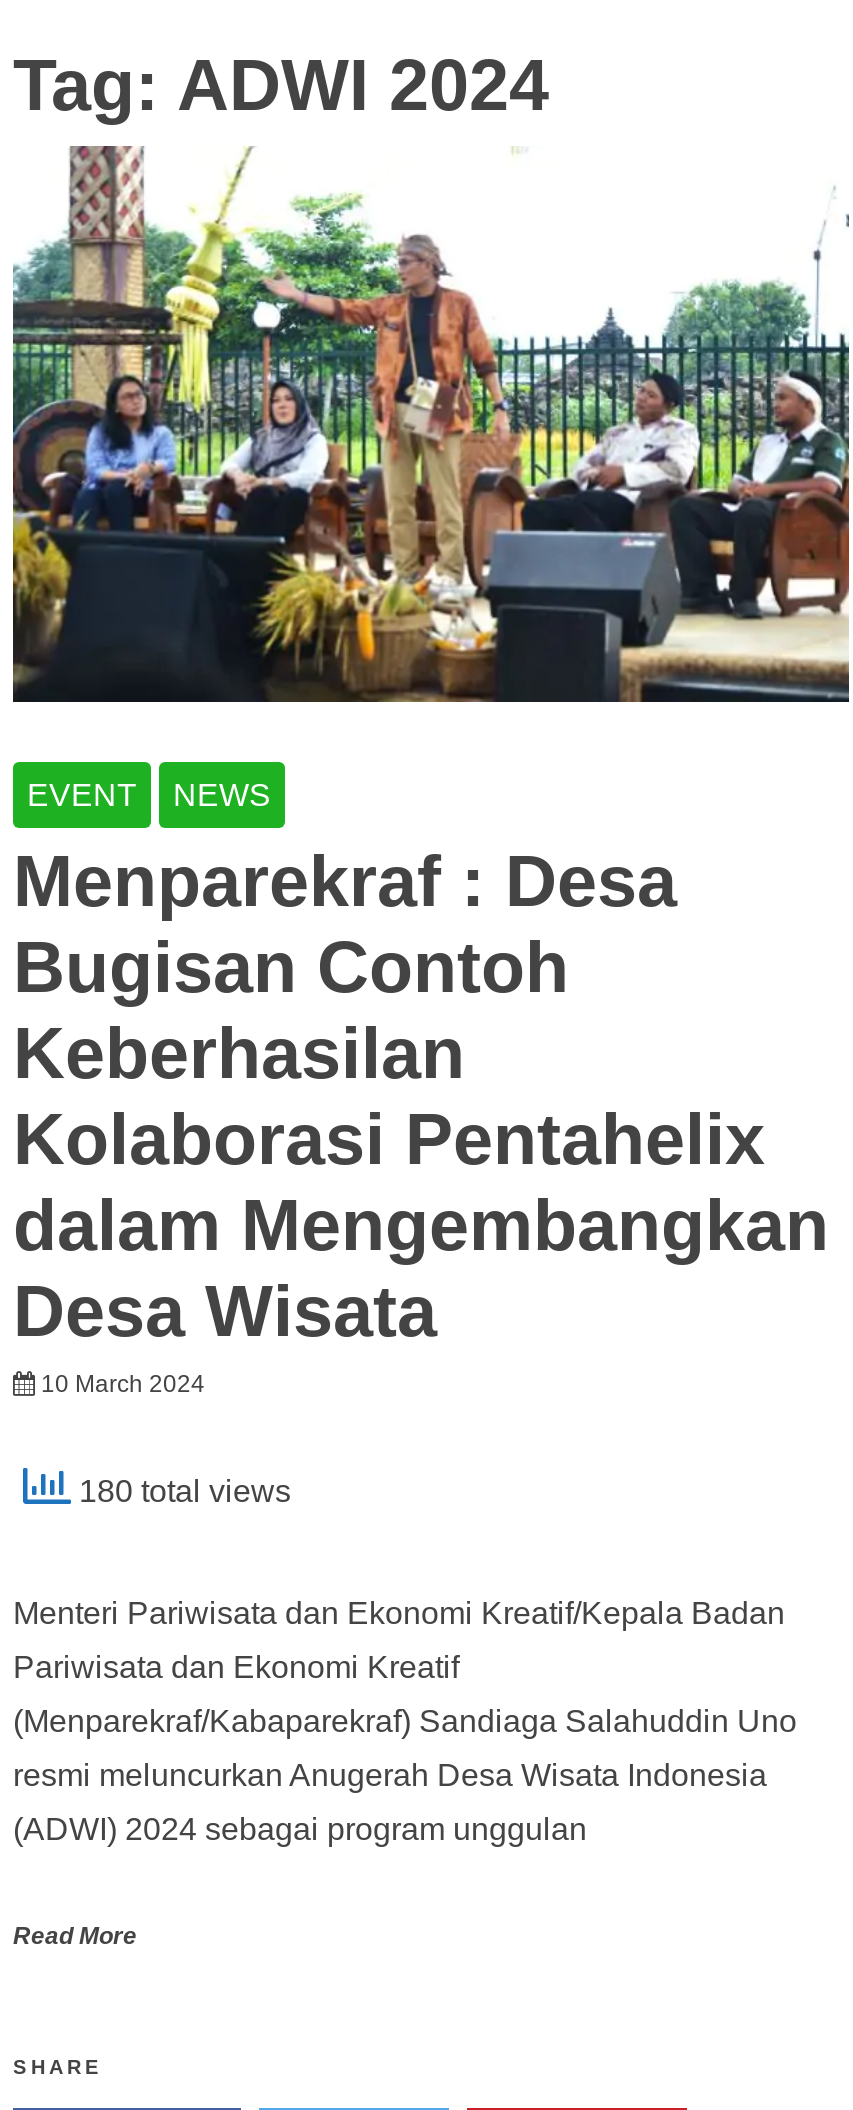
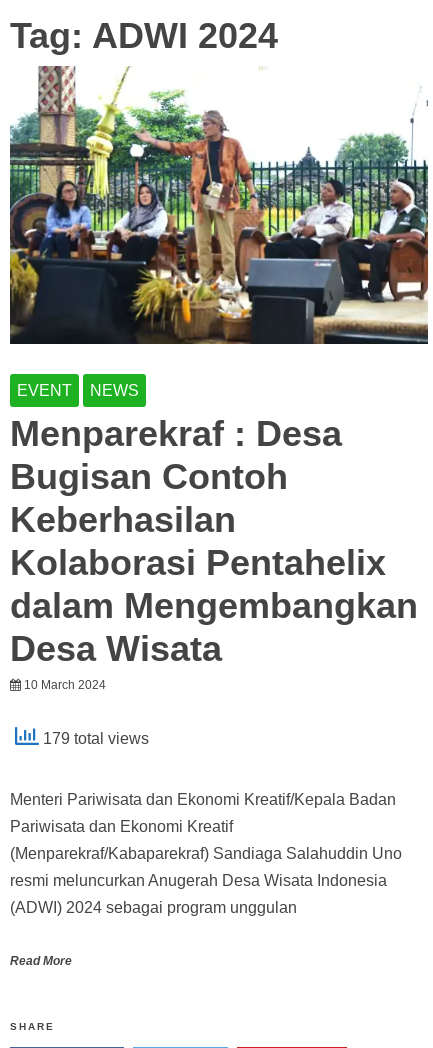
- 180 total views
+ 179 total views
